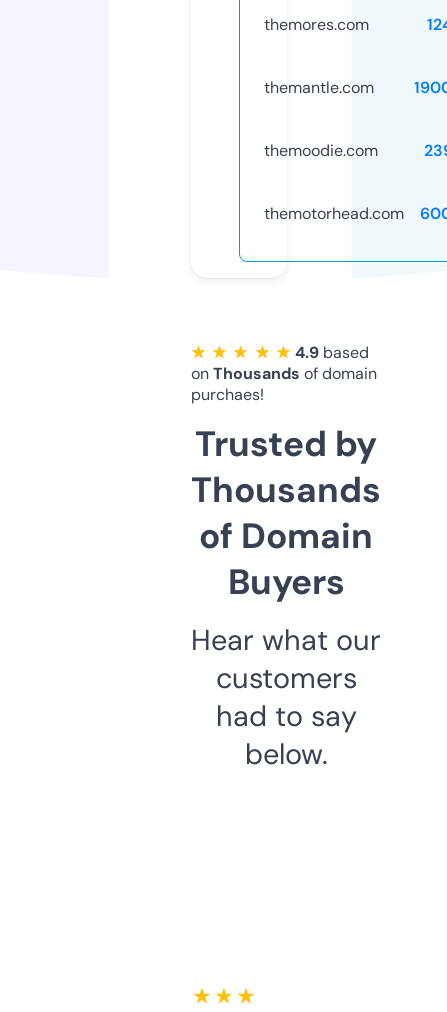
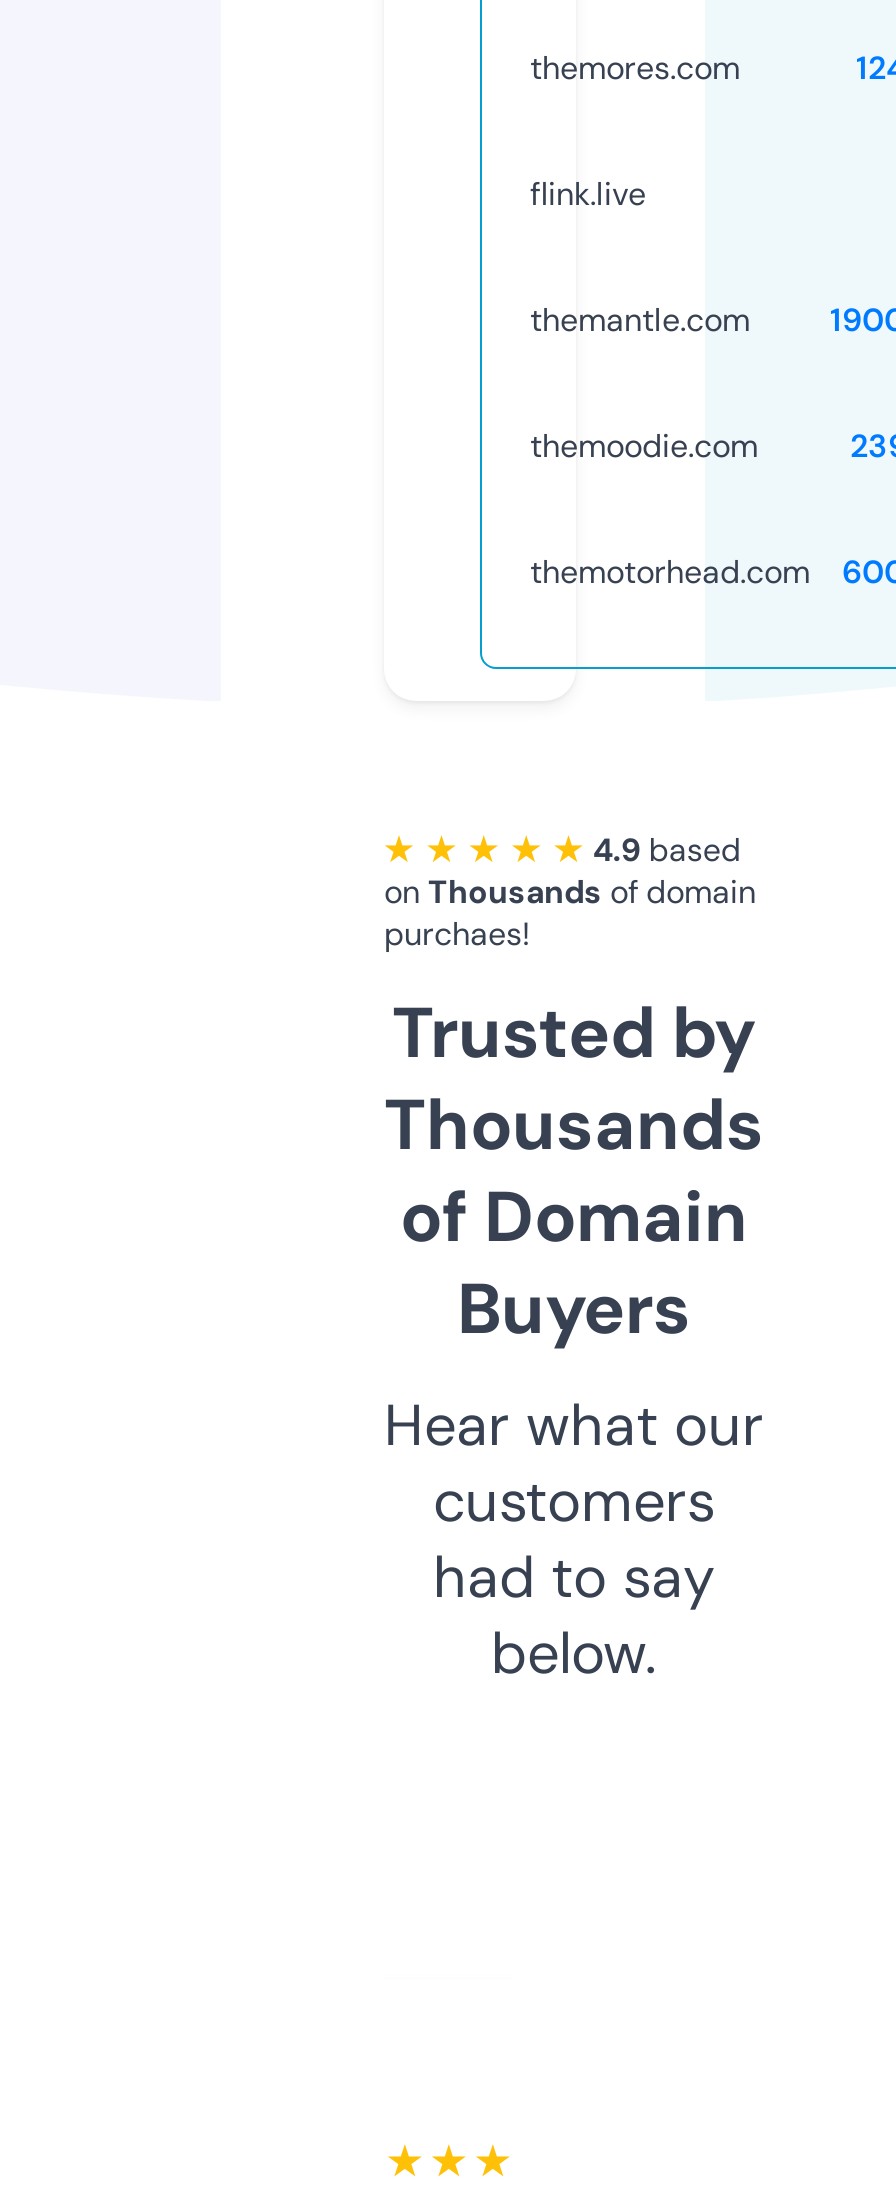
+ flink.live
